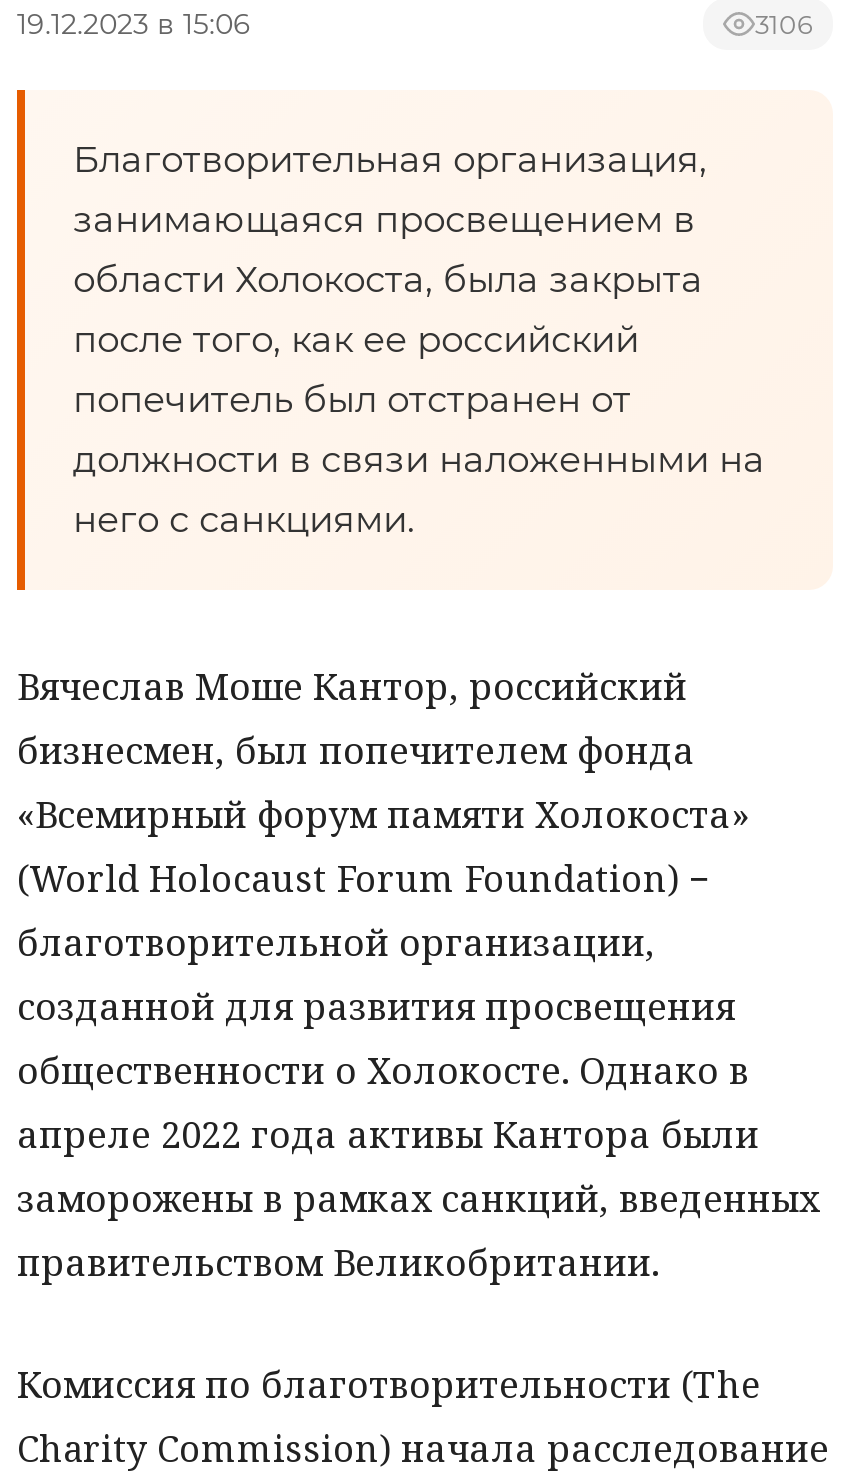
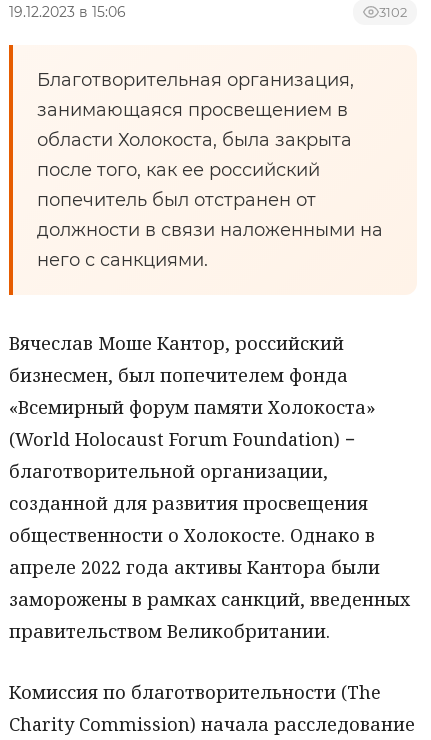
- 3106
+ 3102
